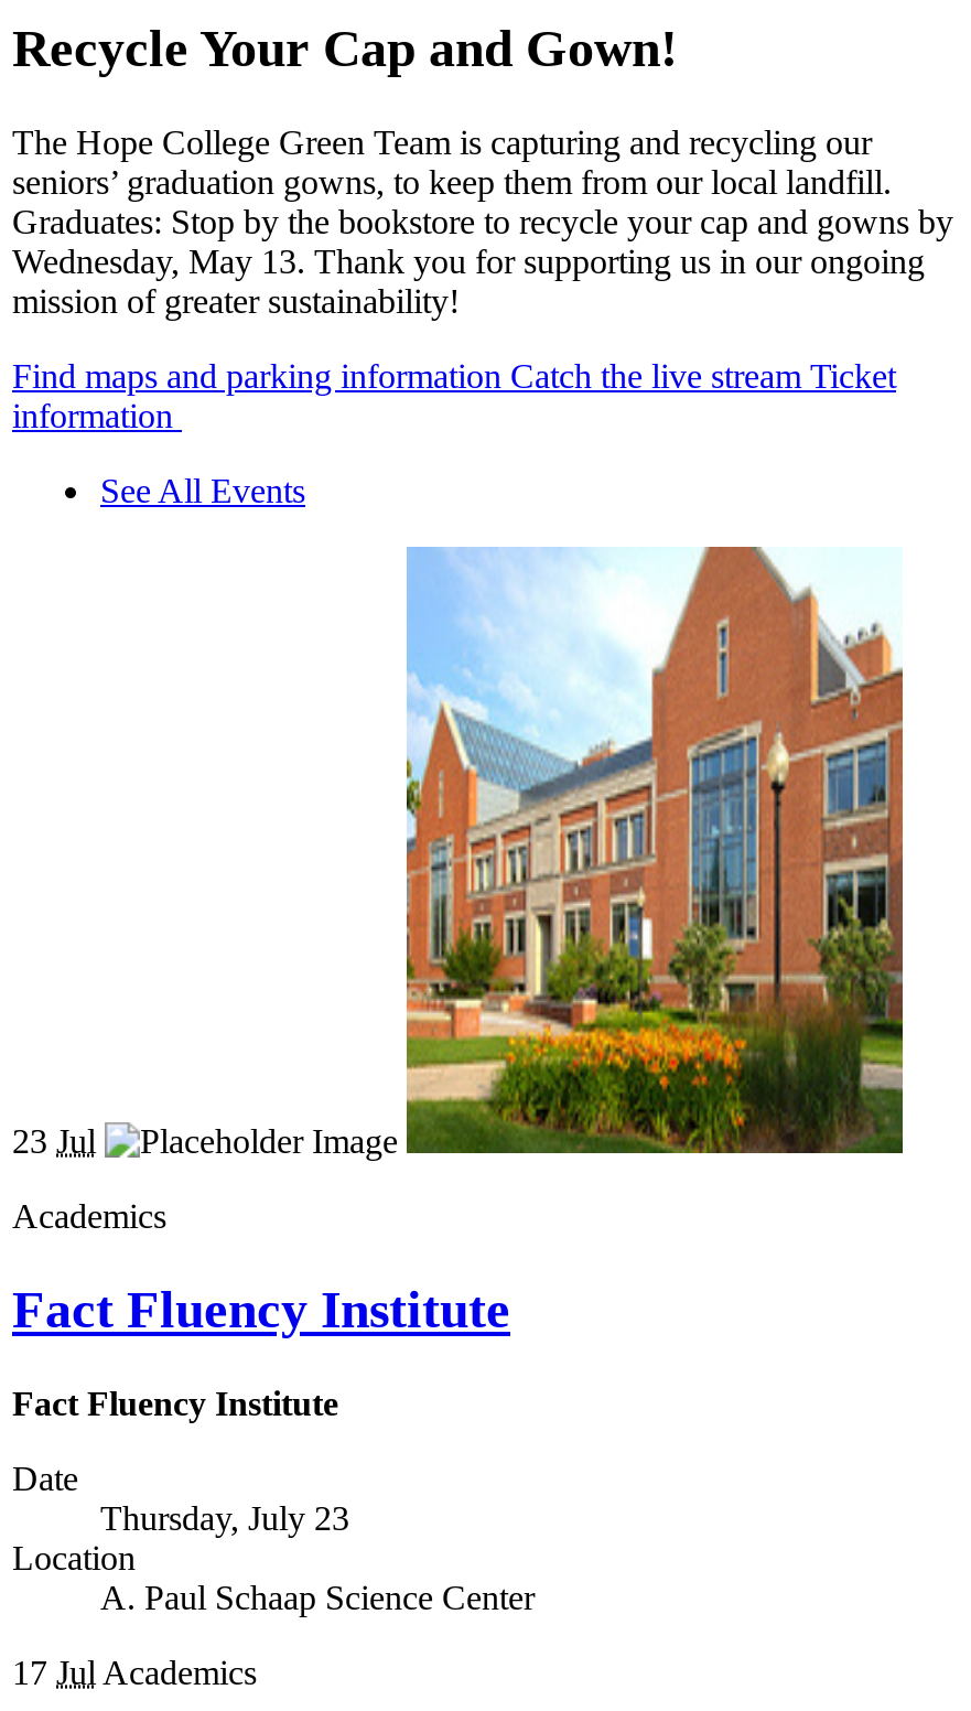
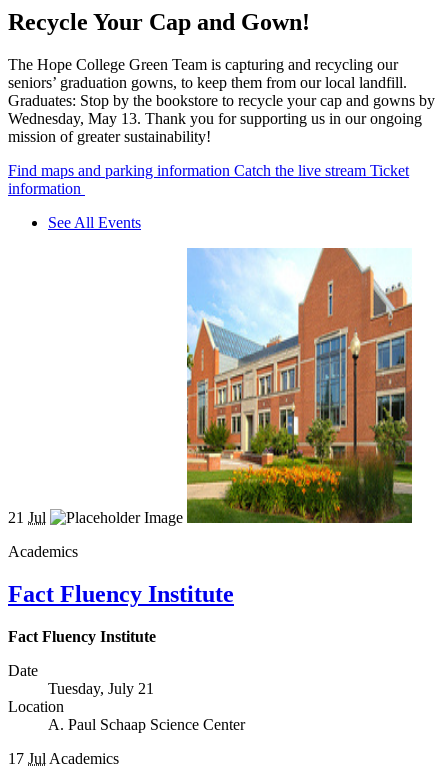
- 23 Jul
+ 21 Jul

- Thursday, July 23
+ Tuesday, July 21
